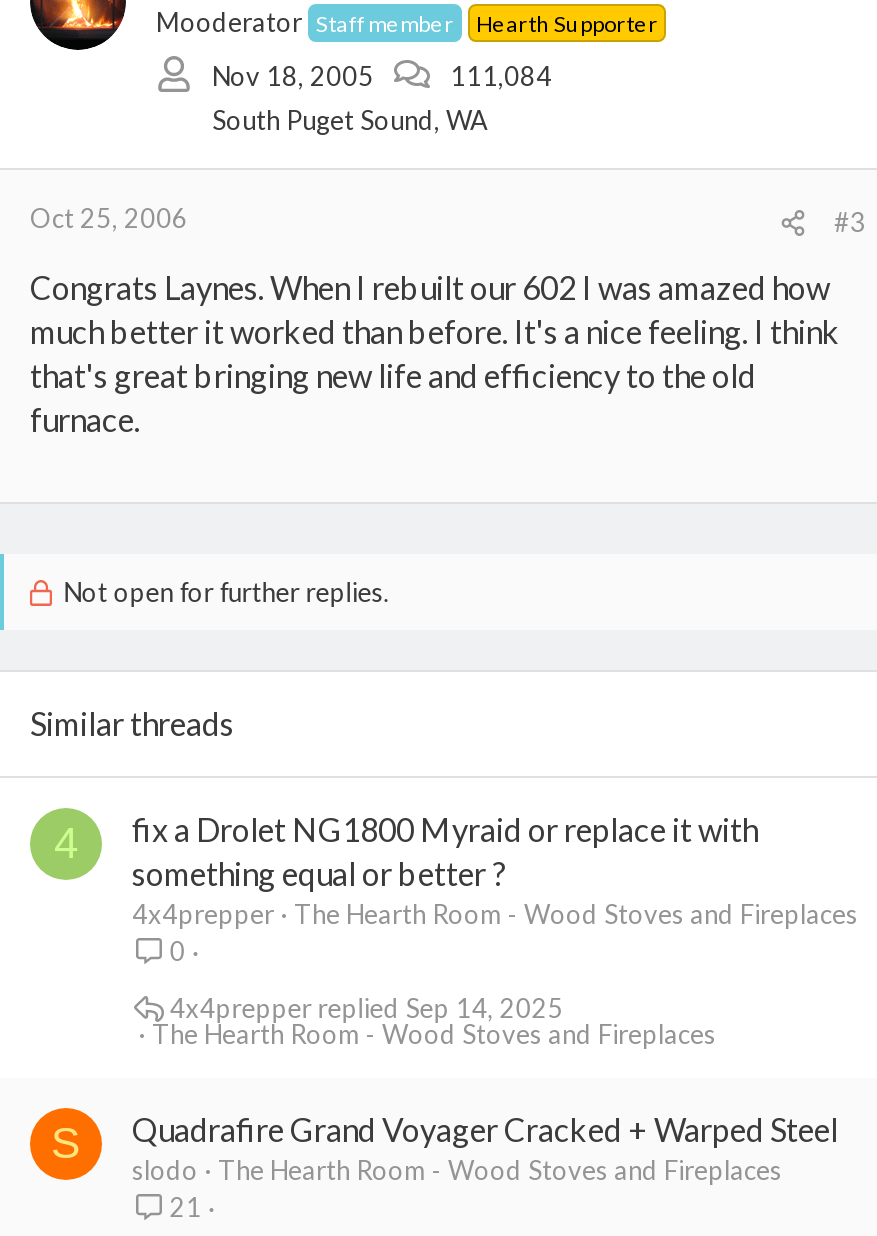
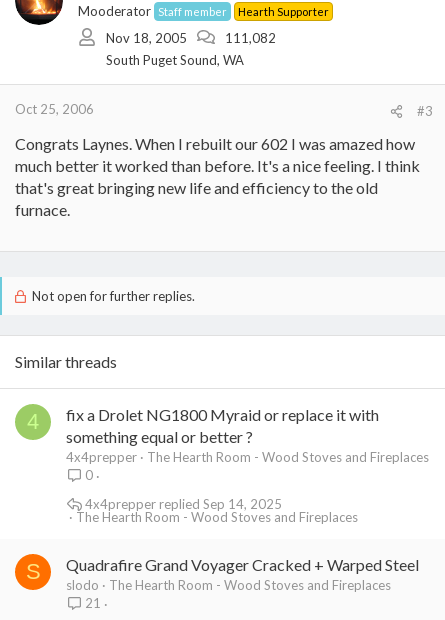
- 111,084
+ 111,082
